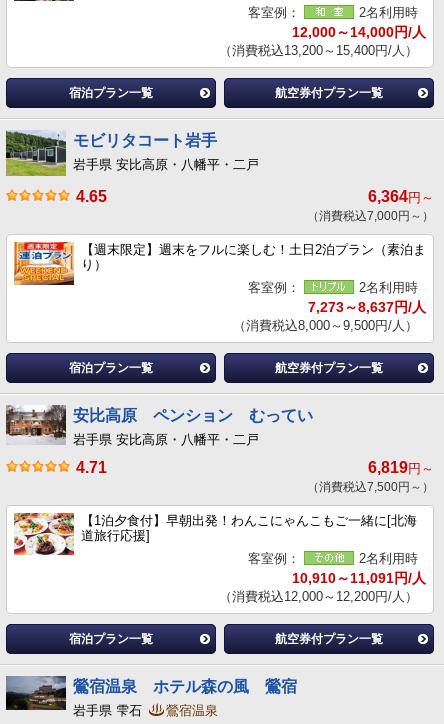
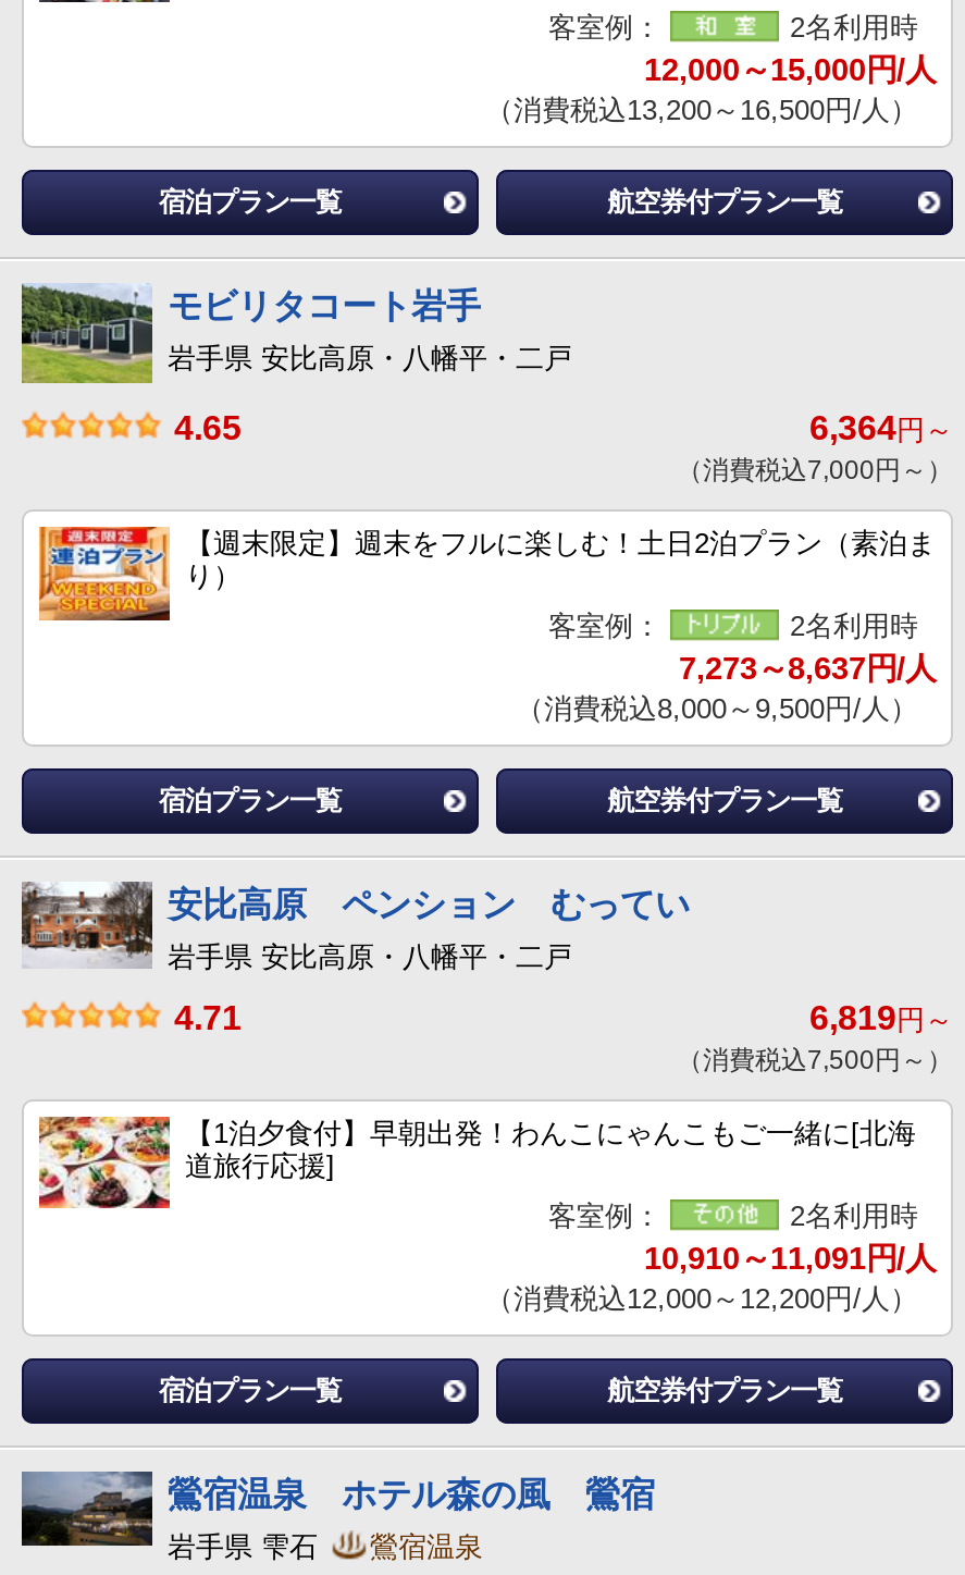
- 12,000～14,000円/人
+ 12,000～15,000円/人

- （消費税込13,200～15,400円/人）
+ （消費税込13,200～16,500円/人）
